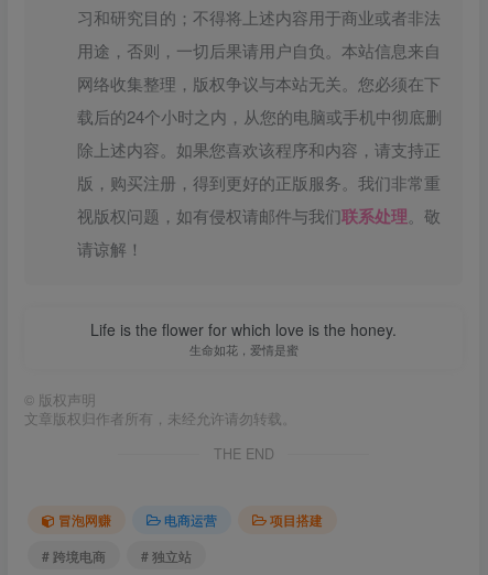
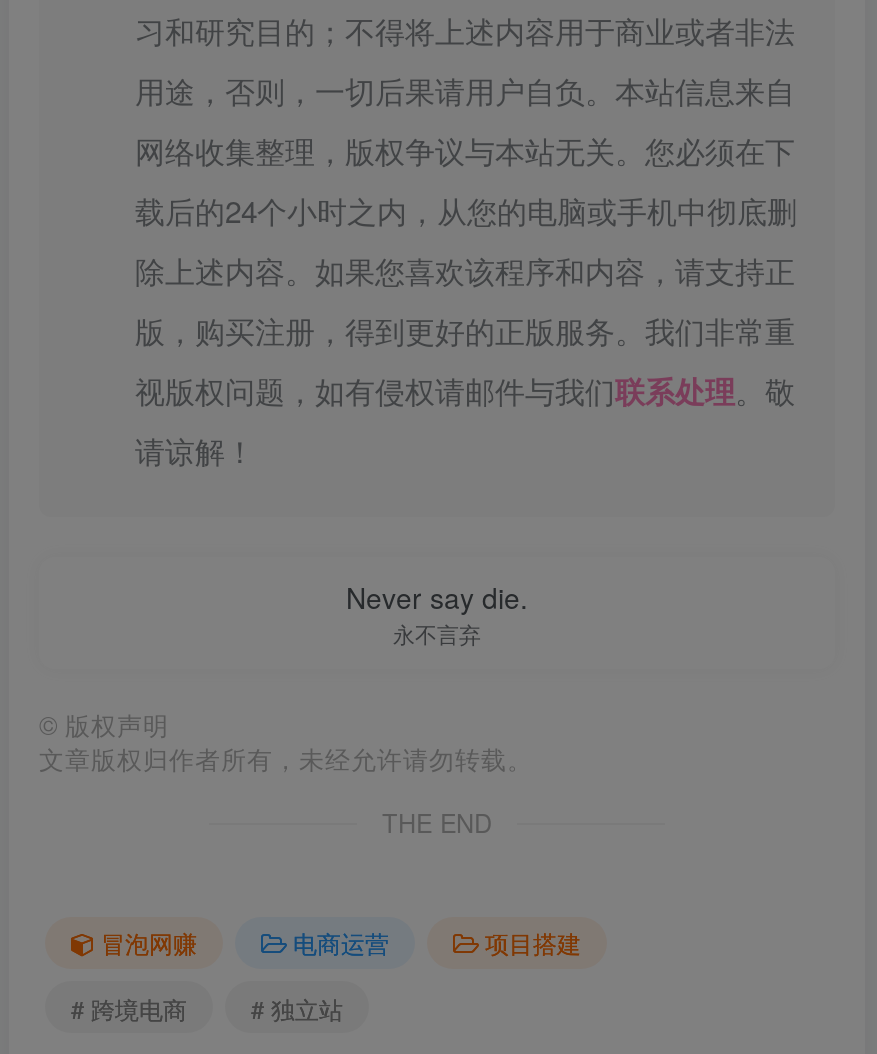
- Life is the flower for which love is the honey.
- 生命如花，爱情是蜜
+ Never say die.
+ 永不言弃
